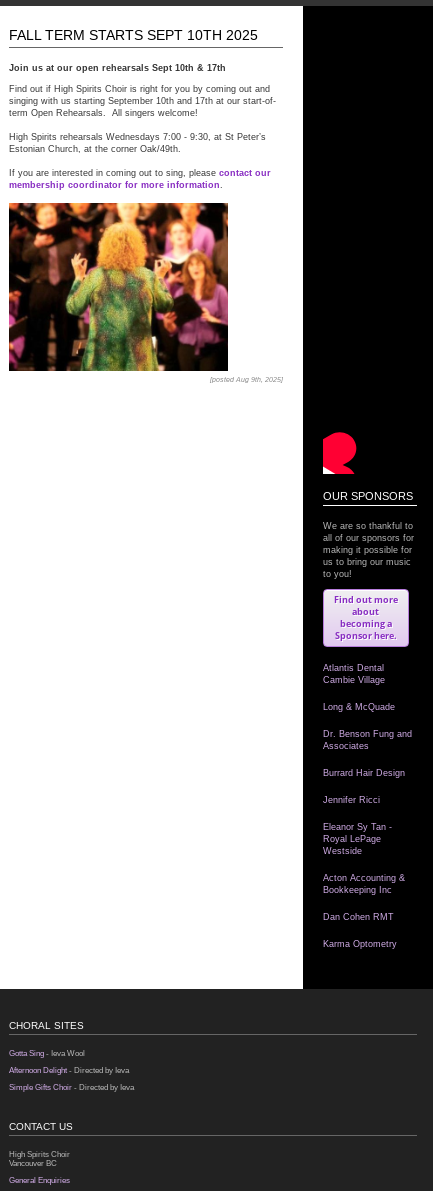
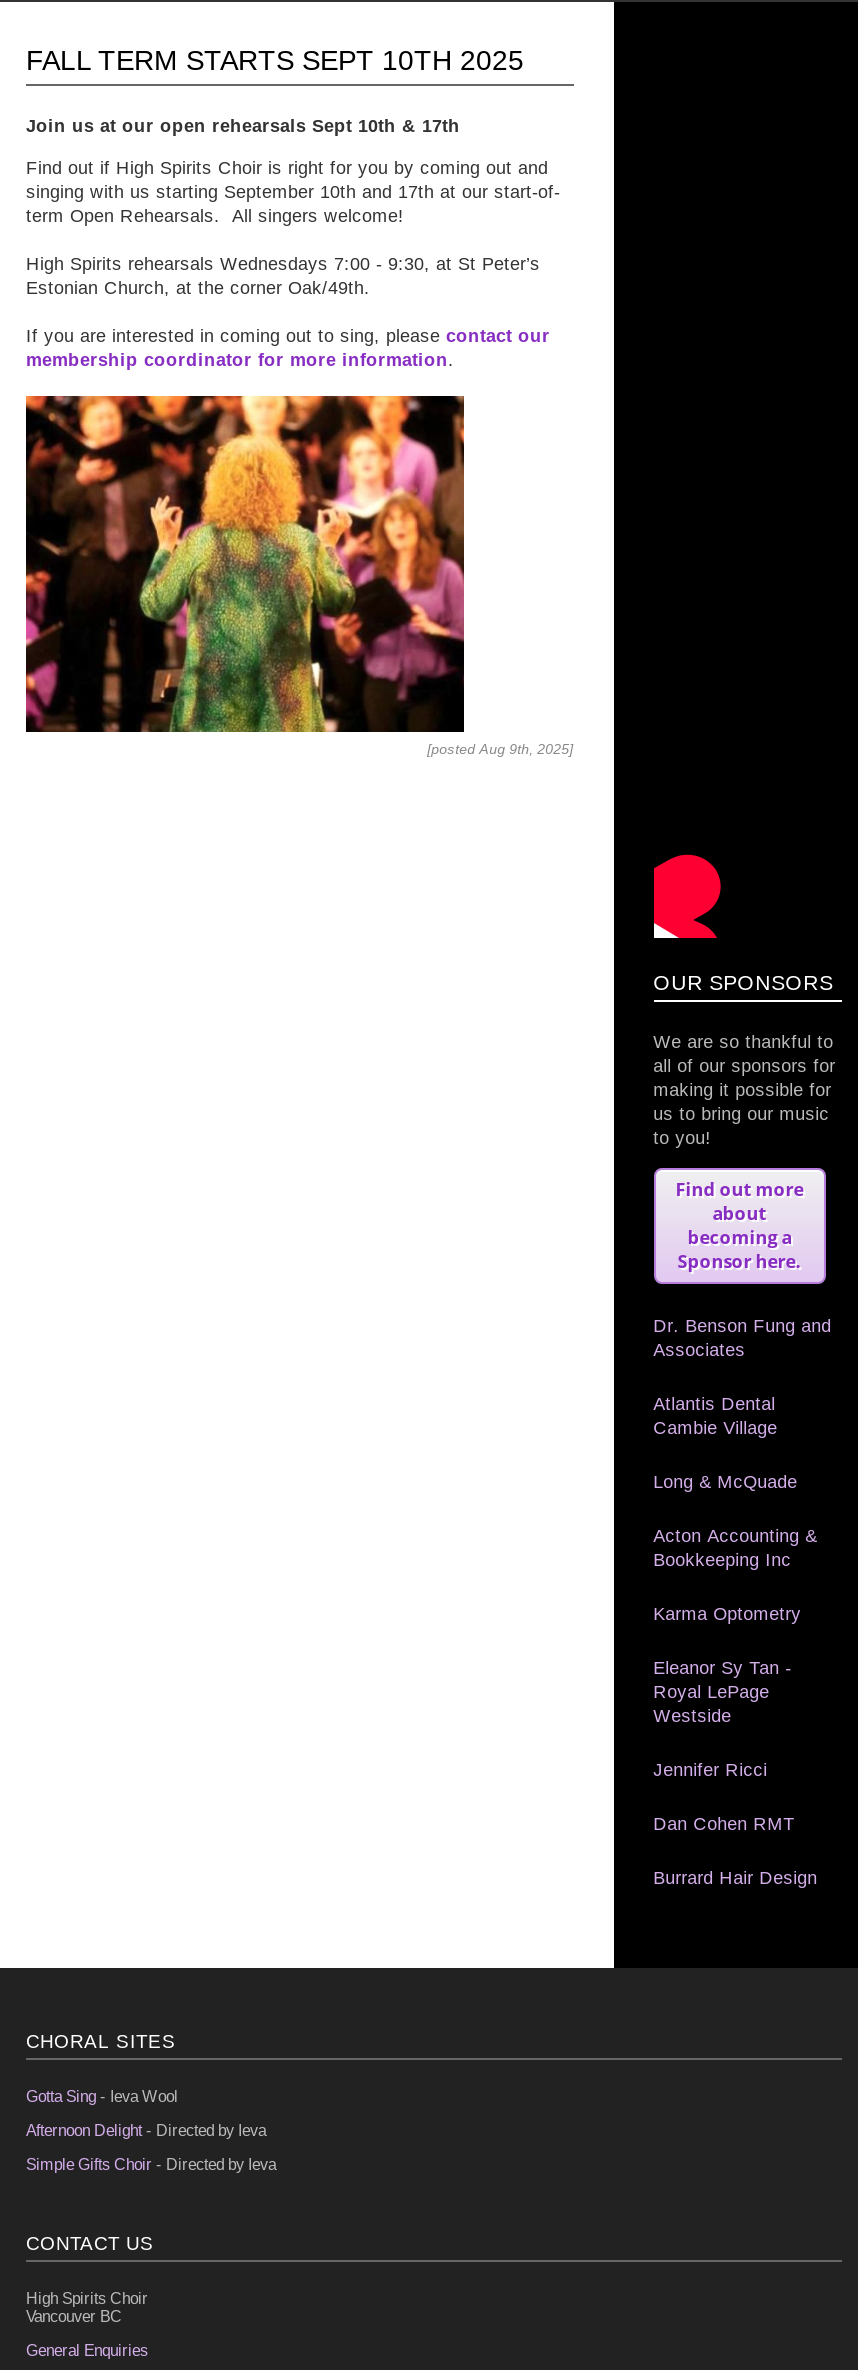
moved down: Atlantis Dental | Cambie Village | Long & McQuade

moved up: Dr. Benson Fung and | Associates

moved down: Burrard Hair Design

moved down: Jennifer Ricci

moved up: Acton Accounting & | Bookkeeping Inc

moved up: Karma Optometry
